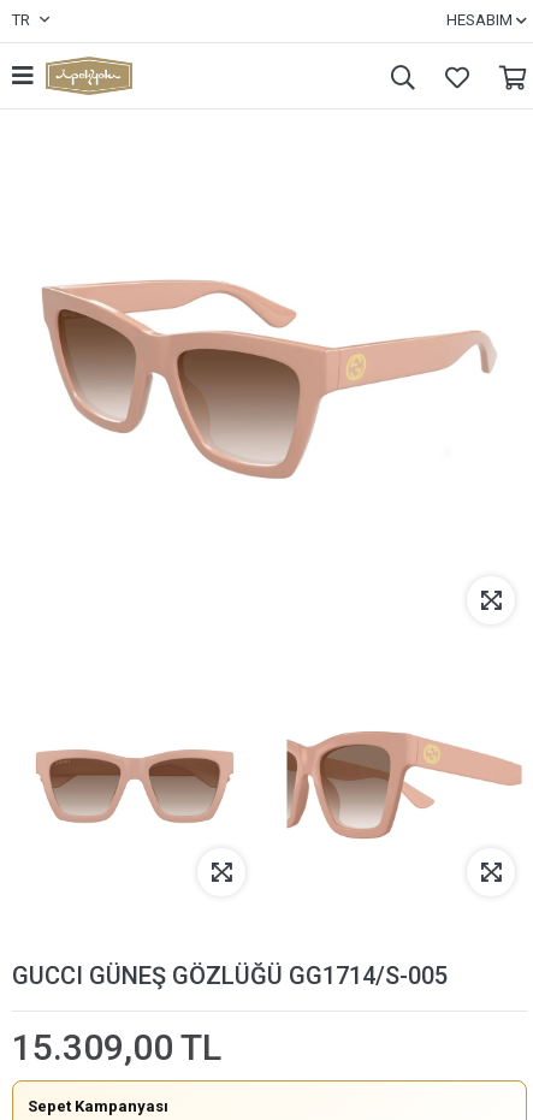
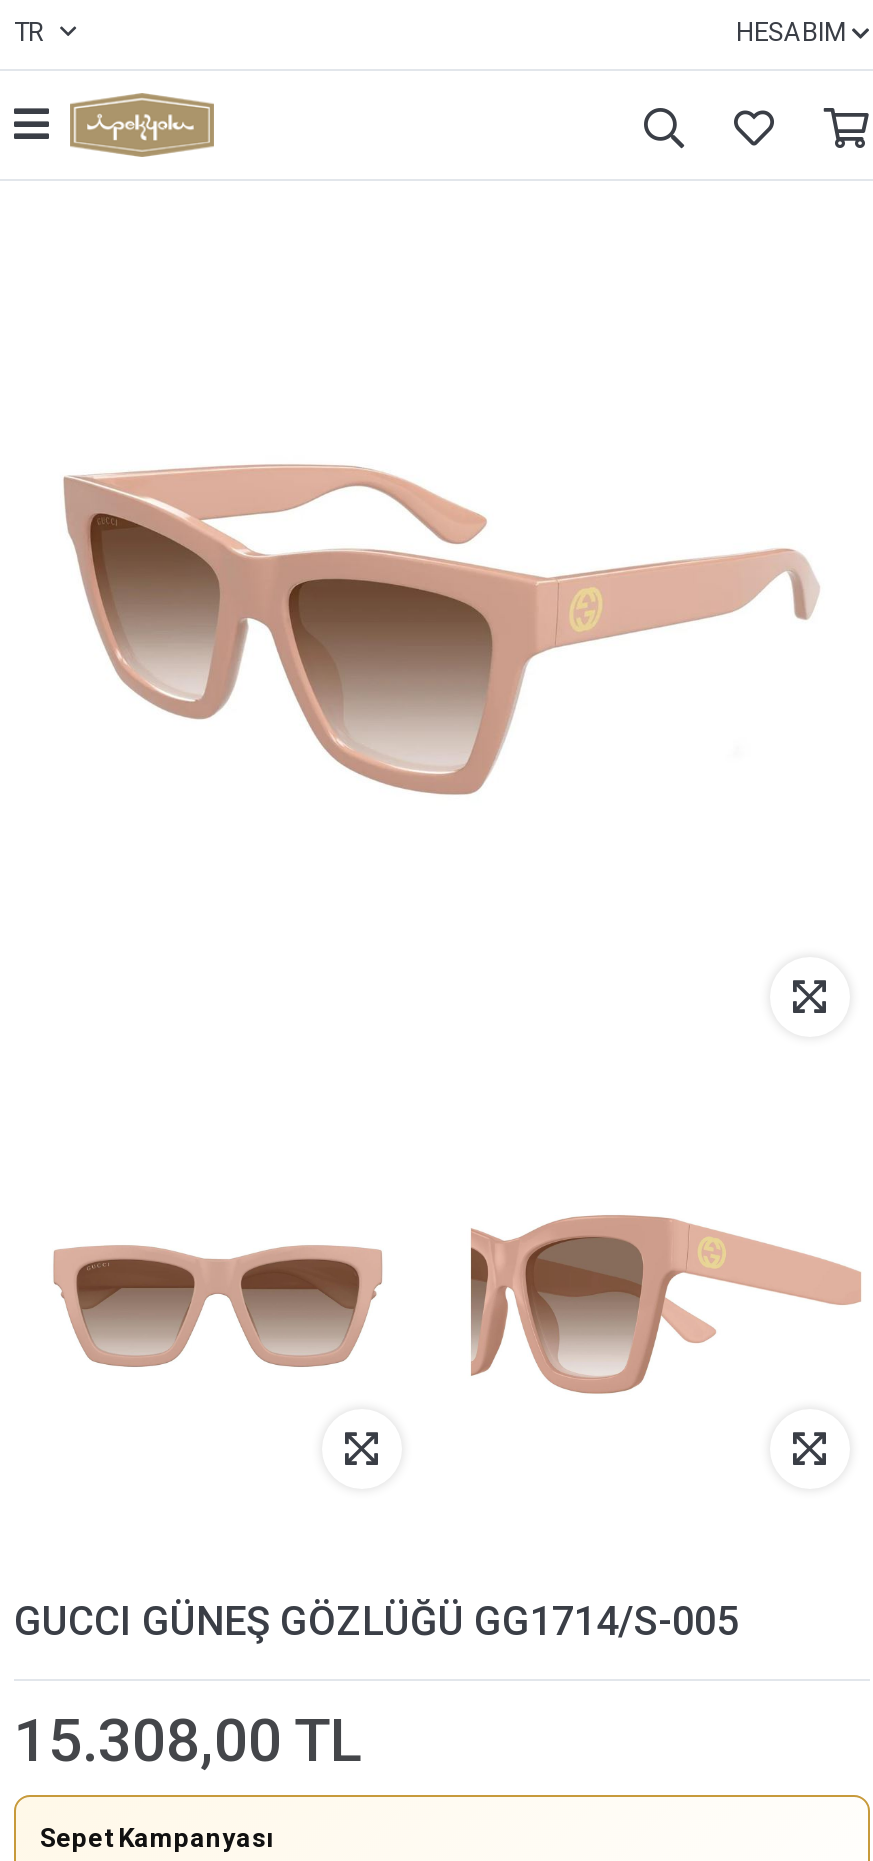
- 15.309,00 TL
+ 15.308,00 TL
